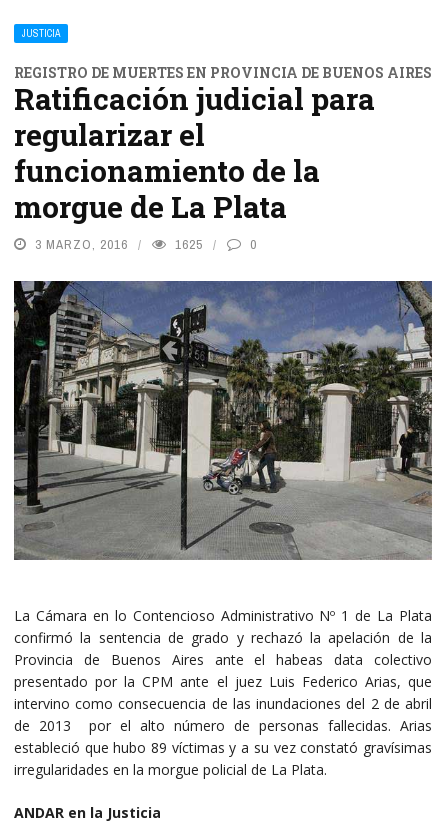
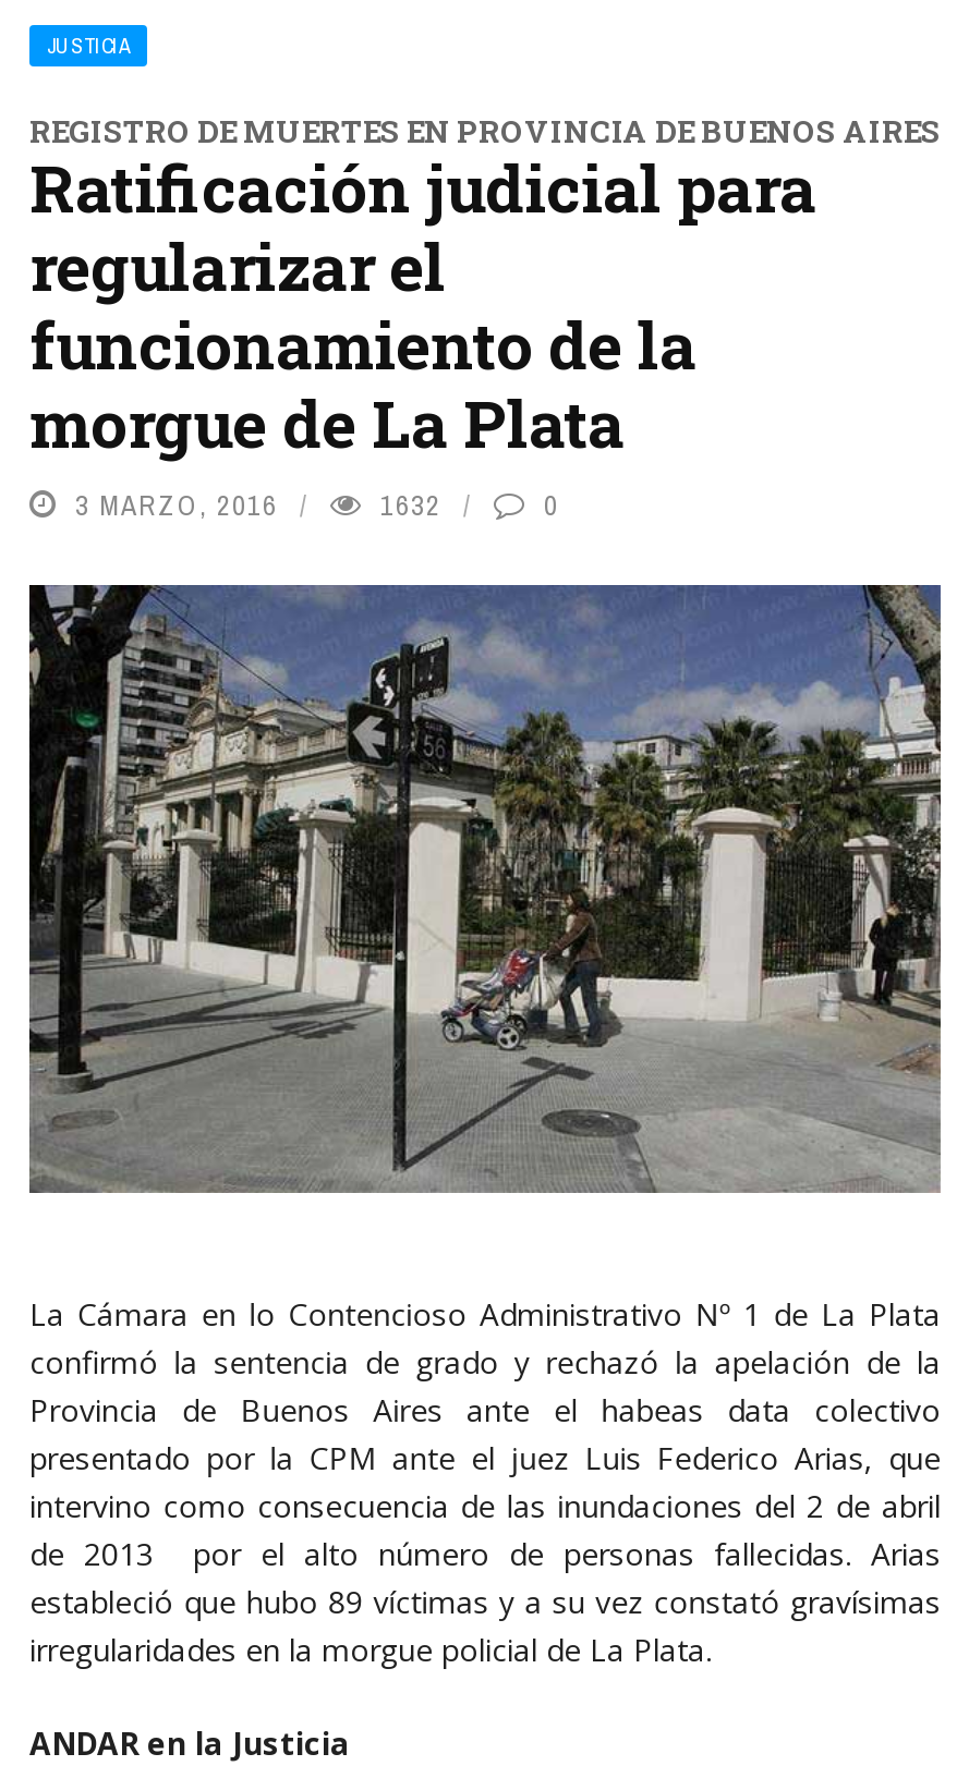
- 1625
+ 1632
